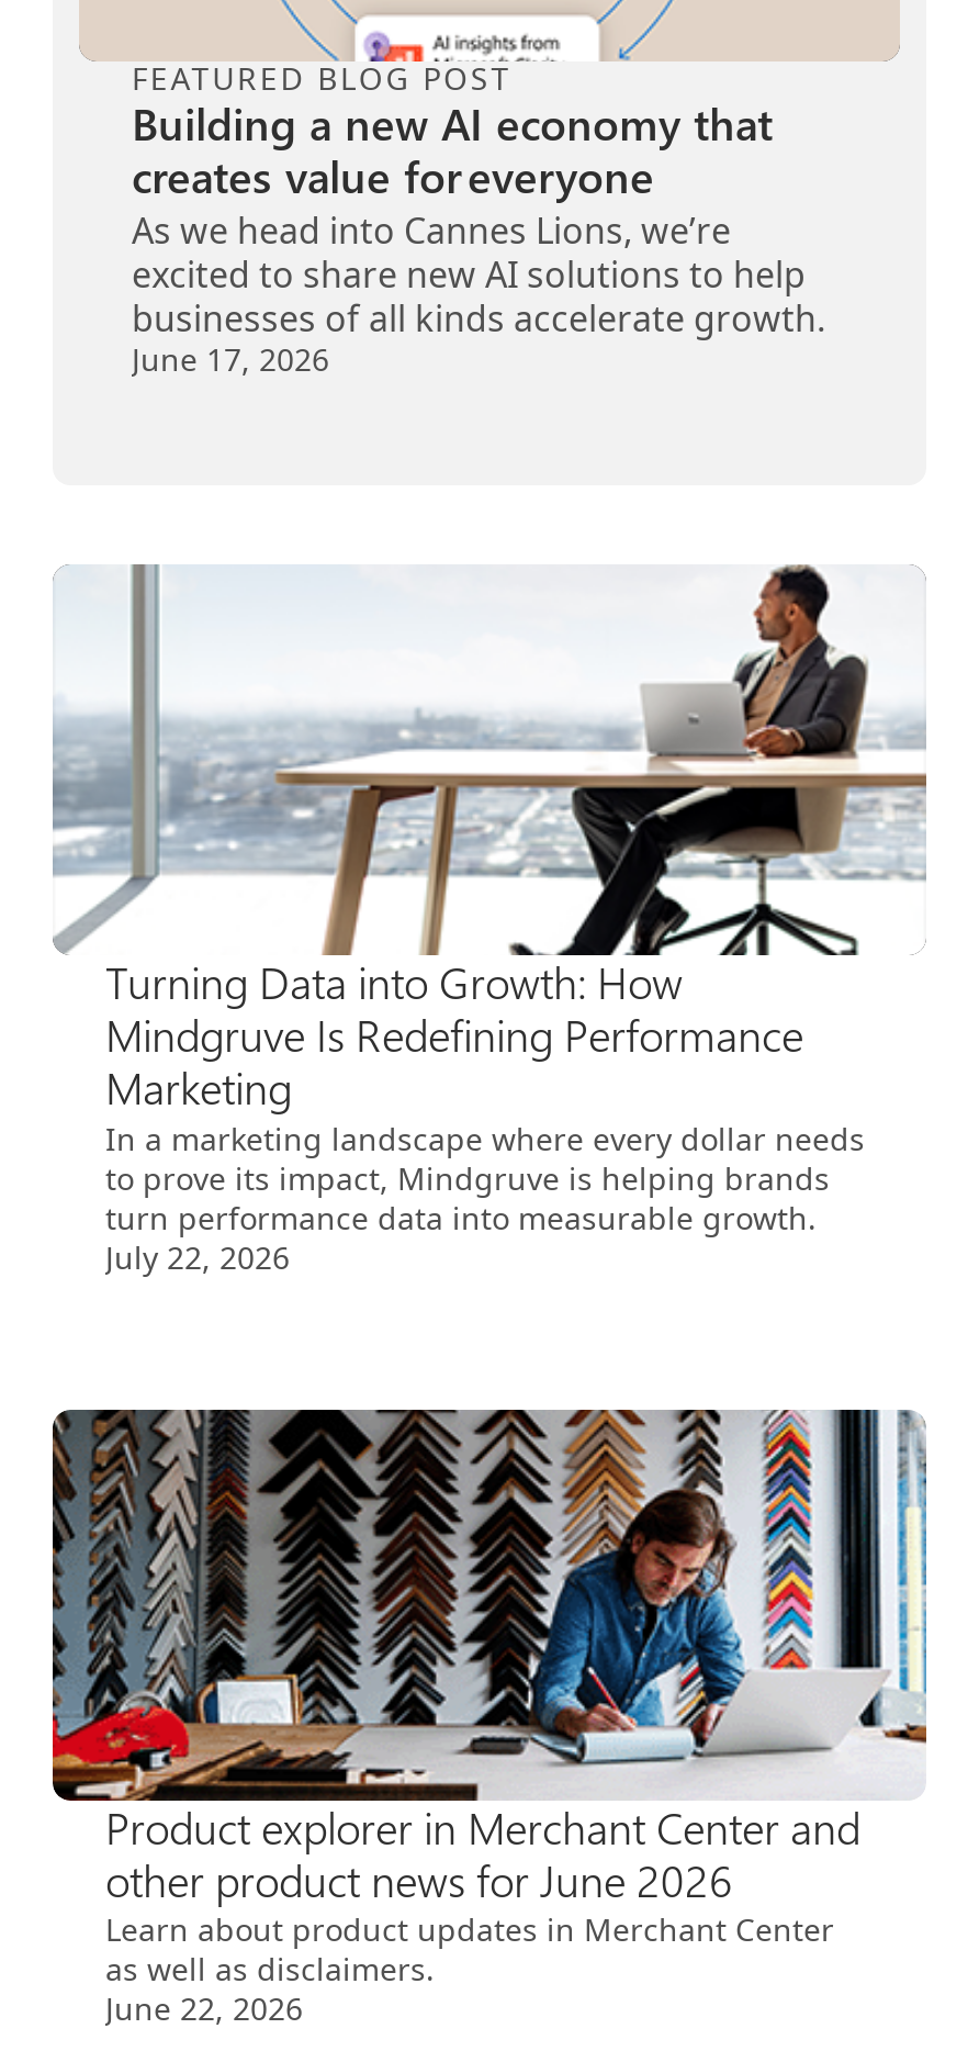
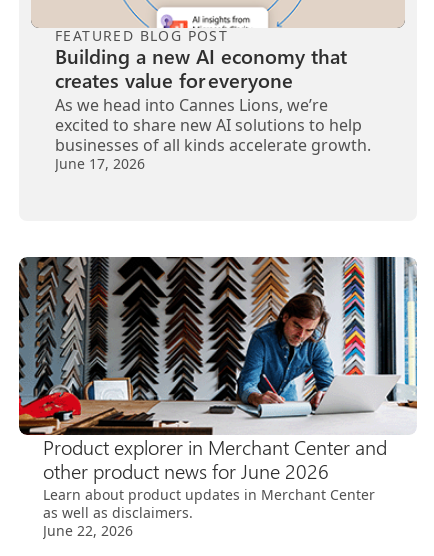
- [image]
- Turning Data into Growth: How
- Mindgruve Is Redefining Performance
- Marketing
- In a marketing landscape where every dollar needs
- to prove its impact, Mindgruve is helping brands
- turn performance data into measurable growth.
- July 22, 2026
